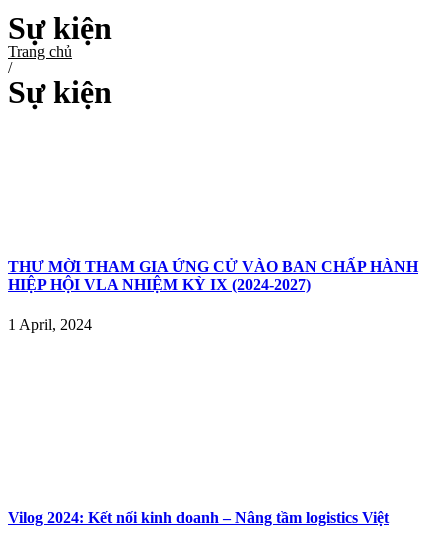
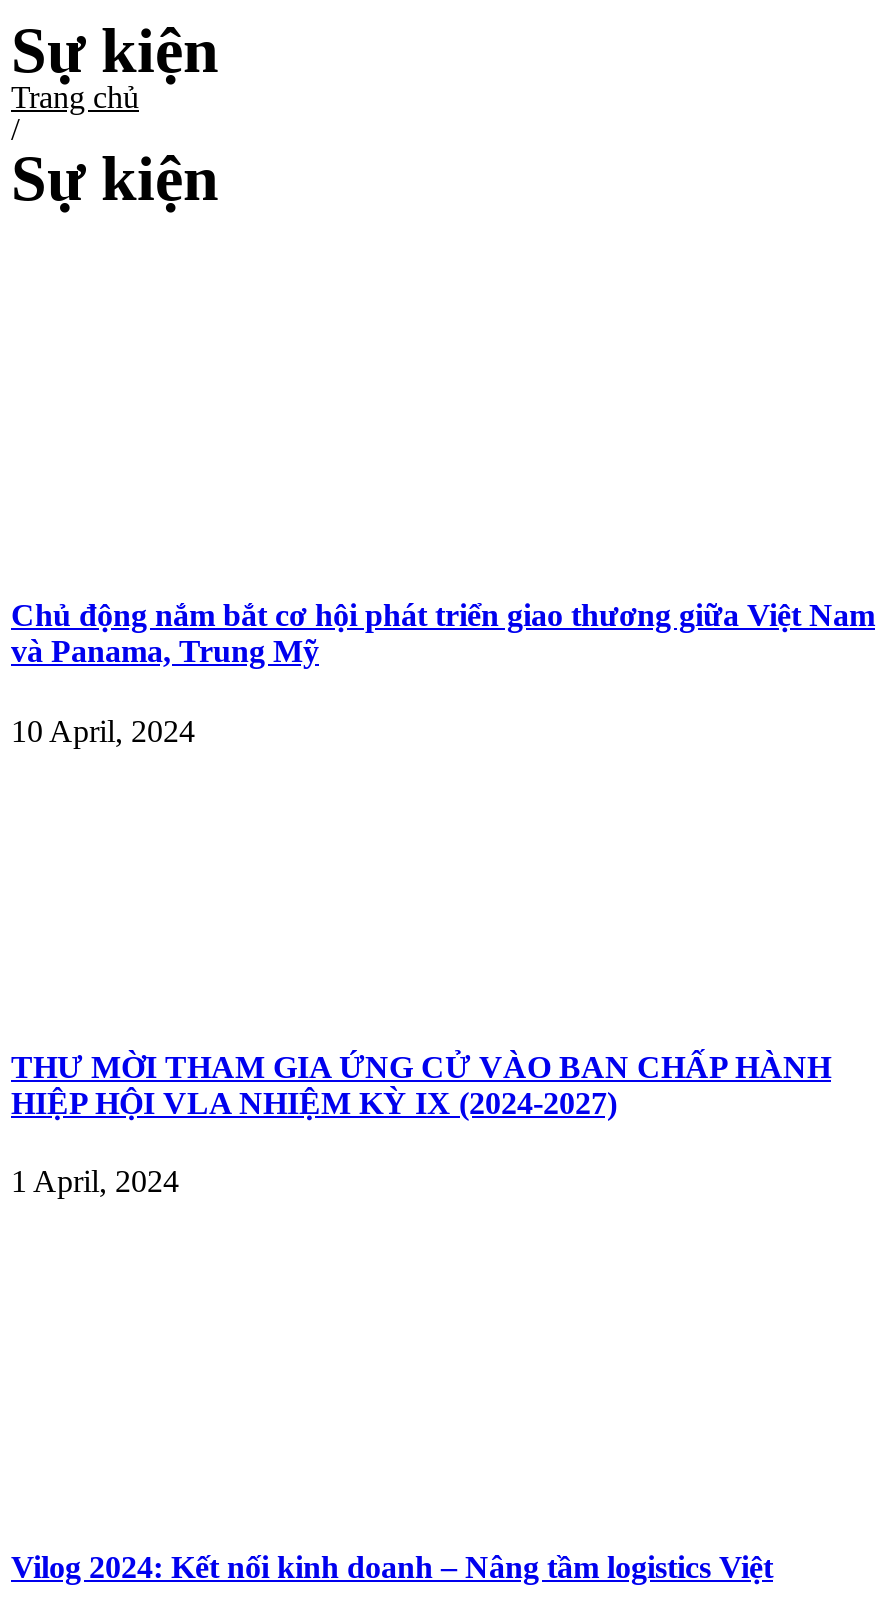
+ Chủ động nắm bắt cơ hội phát triển giao thương giữa Việt Nam
+ và Panama, Trung Mỹ
+ 10 April, 2024
